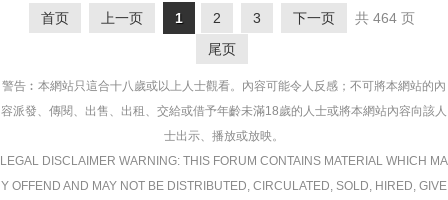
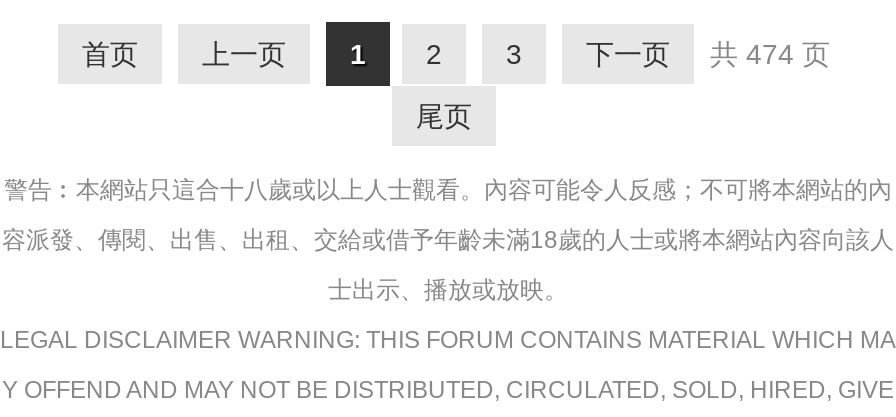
- 首页 上一页 1 2 3 下一页 共 464 页
+ 首页 上一页 1 2 3 下一页 共 474 页
